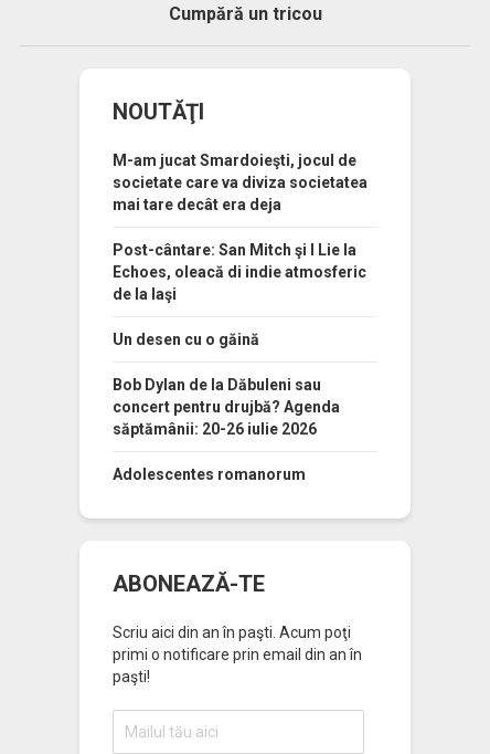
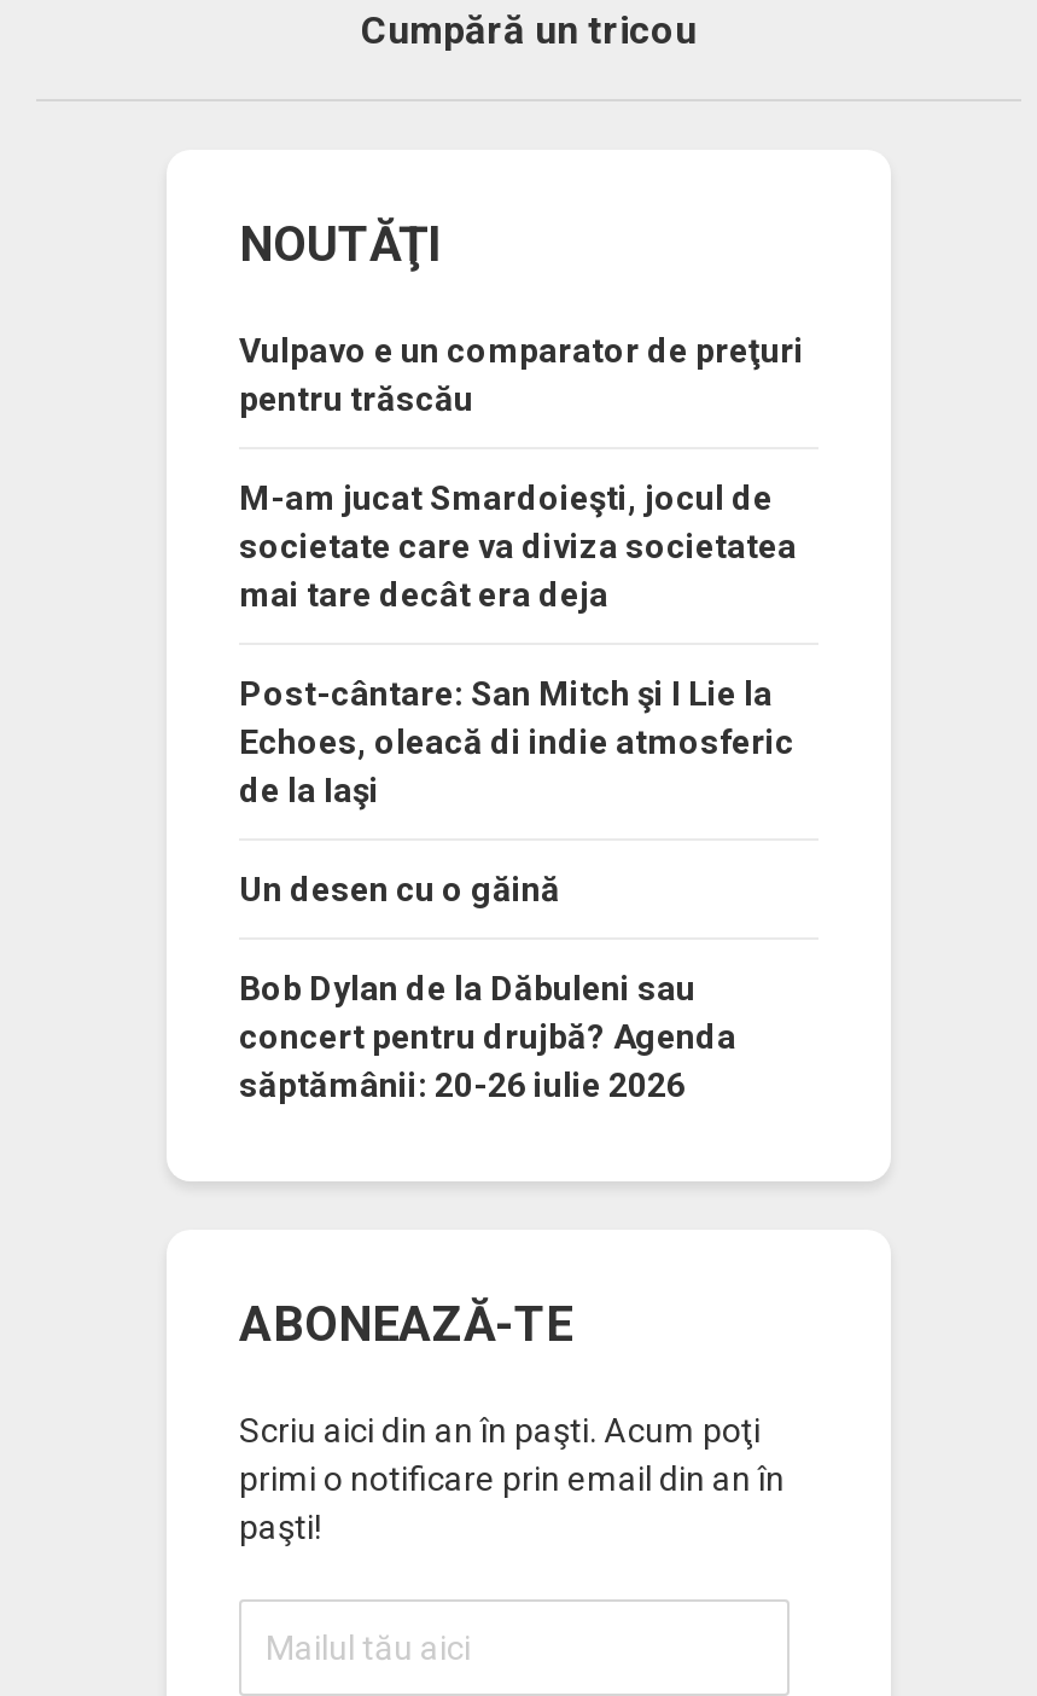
+ Vulpavo e un comparator de preţuri
+ pentru trăscău

moved down: M-am jucat Smardoieşti, jocul de | societate care va diviza societatea | mai tare decât era deja | ... | concert pentru drujbă? Agenda | săptămânii: 20-26 iulie 2026

- Adolescentes romanorum
